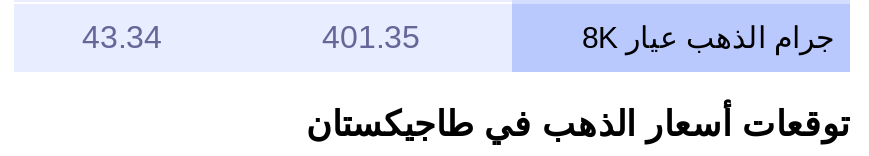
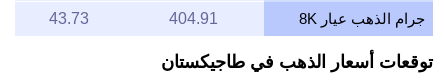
- 43.34
+ 43.73

- 401.35
+ 404.91
